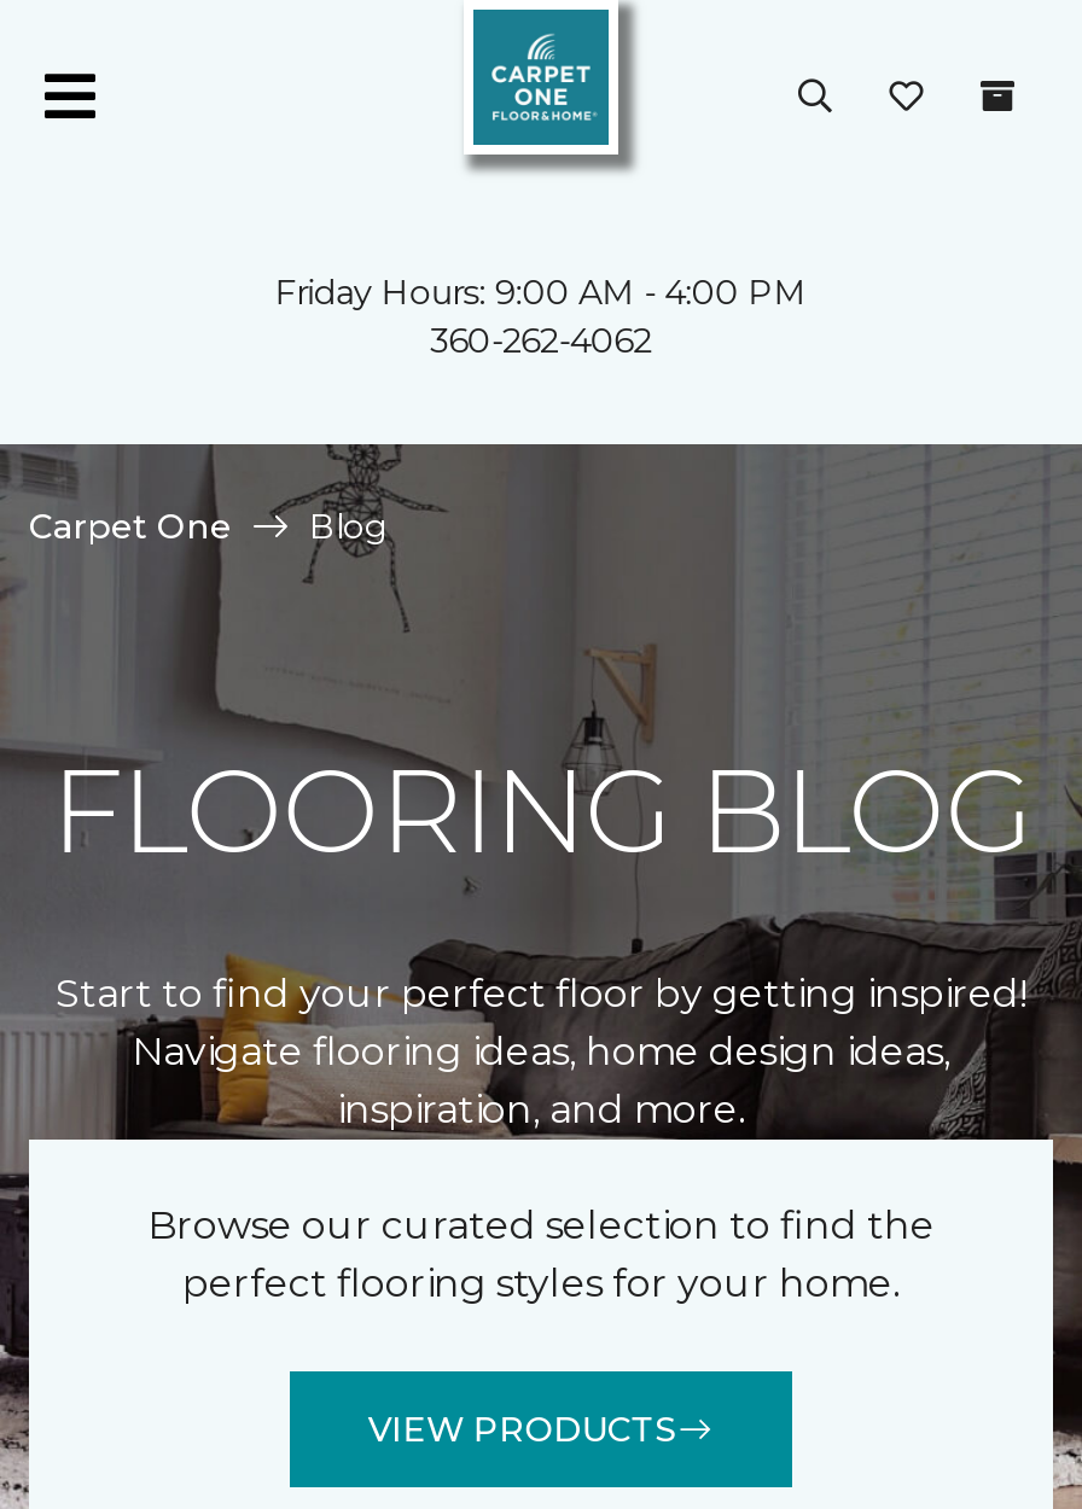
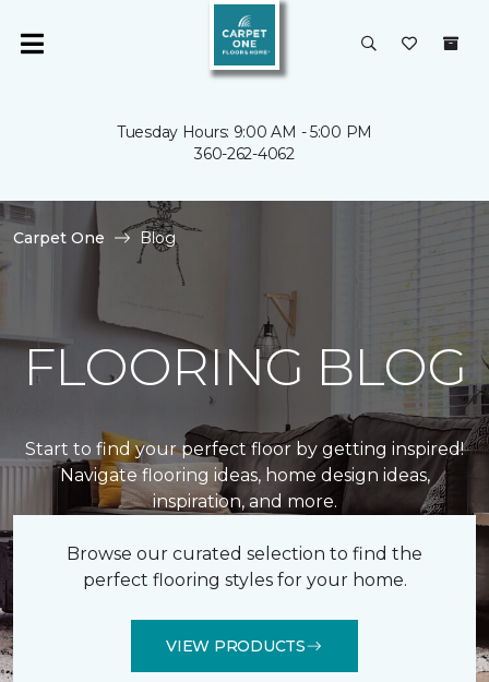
- Friday Hours: 9:00 AM - 4:00 PM
+ Tuesday Hours: 9:00 AM - 5:00 PM
